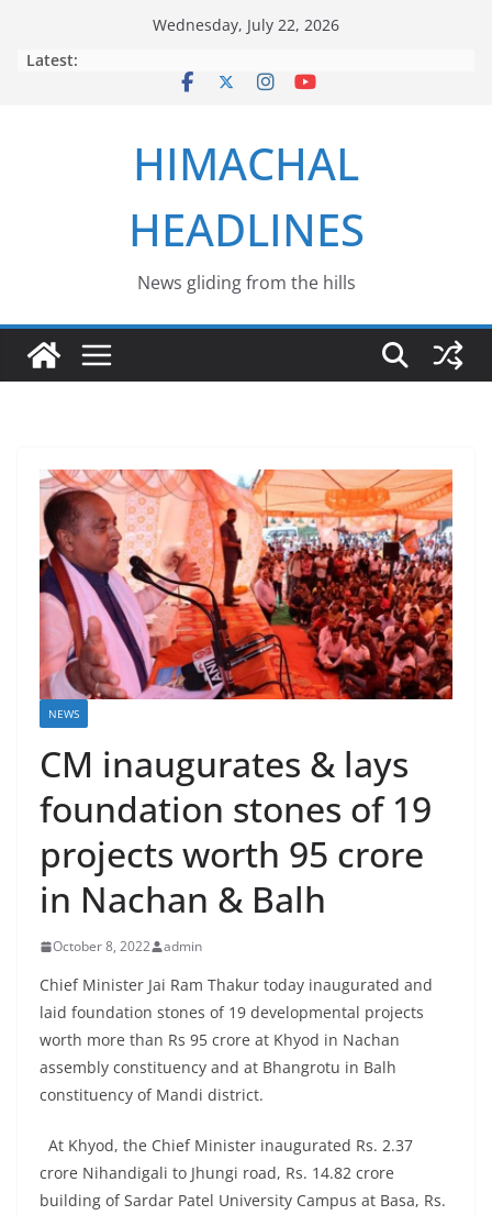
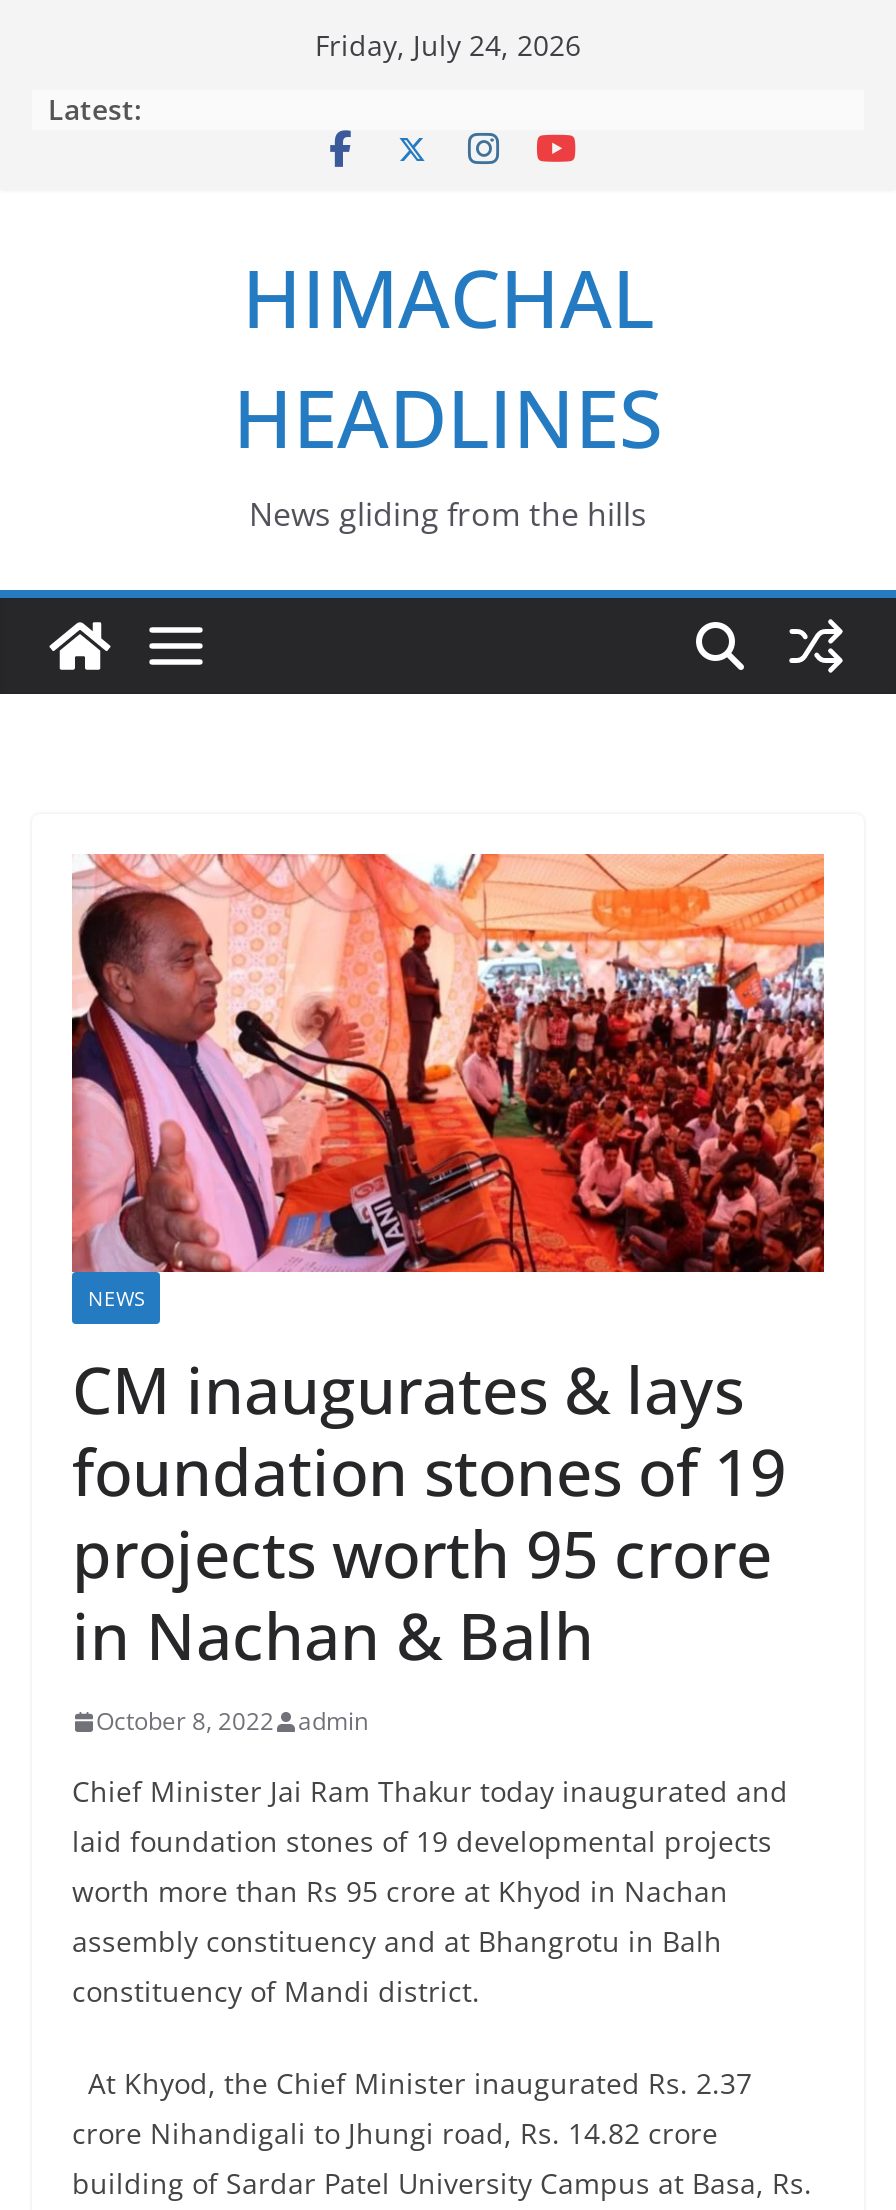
- Wednesday, July 22, 2026
+ Friday, July 24, 2026
